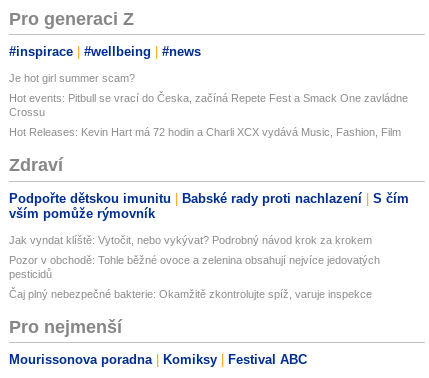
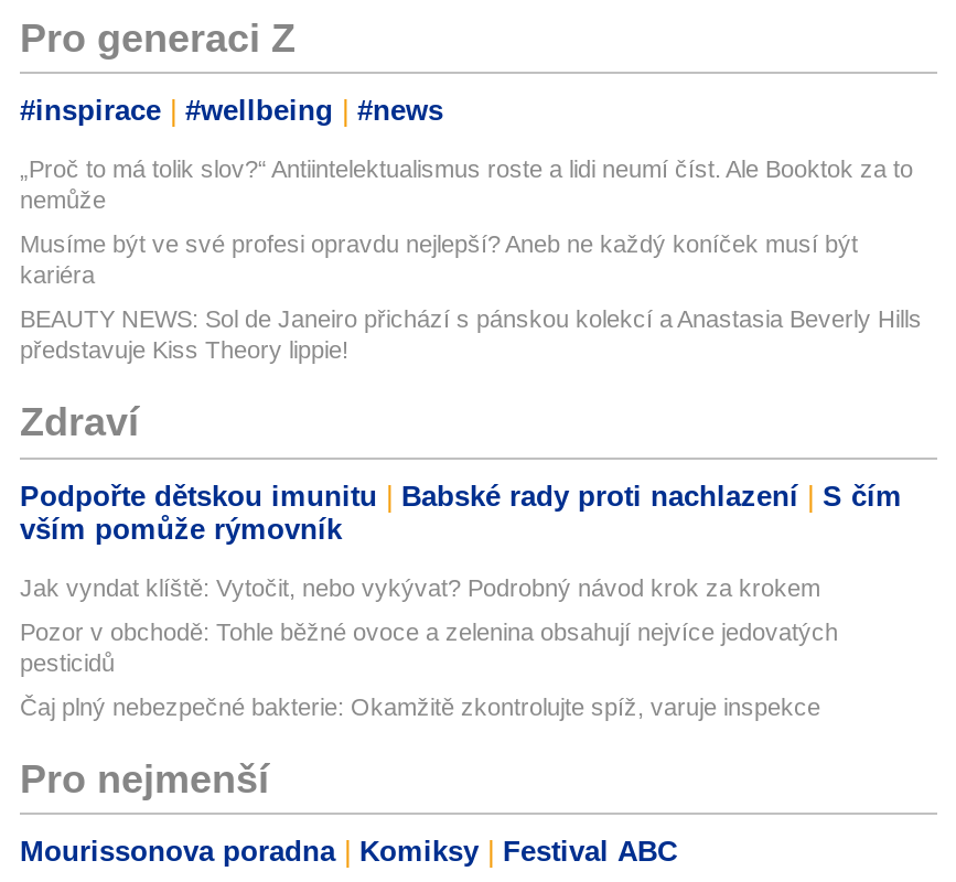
- Je hot girl summer scam?
+ „Proč to má tolik slov?“ Antiintelektualismus roste a lidi neumí číst. Ale Booktok za to
+ nemůže

- Hot events: Pitbull se vrací do Česka, začíná Repete Fest a Smack One zavládne
- Crossu
+ Musíme být ve své profesi opravdu nejlepší? Aneb ne každý koníček musí být
+ kariéra

- Hot Releases: Kevin Hart má 72 hodin a Charli XCX vydává Music, Fashion, Film
+ BEAUTY NEWS: Sol de Janeiro přichází s pánskou kolekcí a Anastasia Beverly Hills
+ představuje Kiss Theory lippie!
